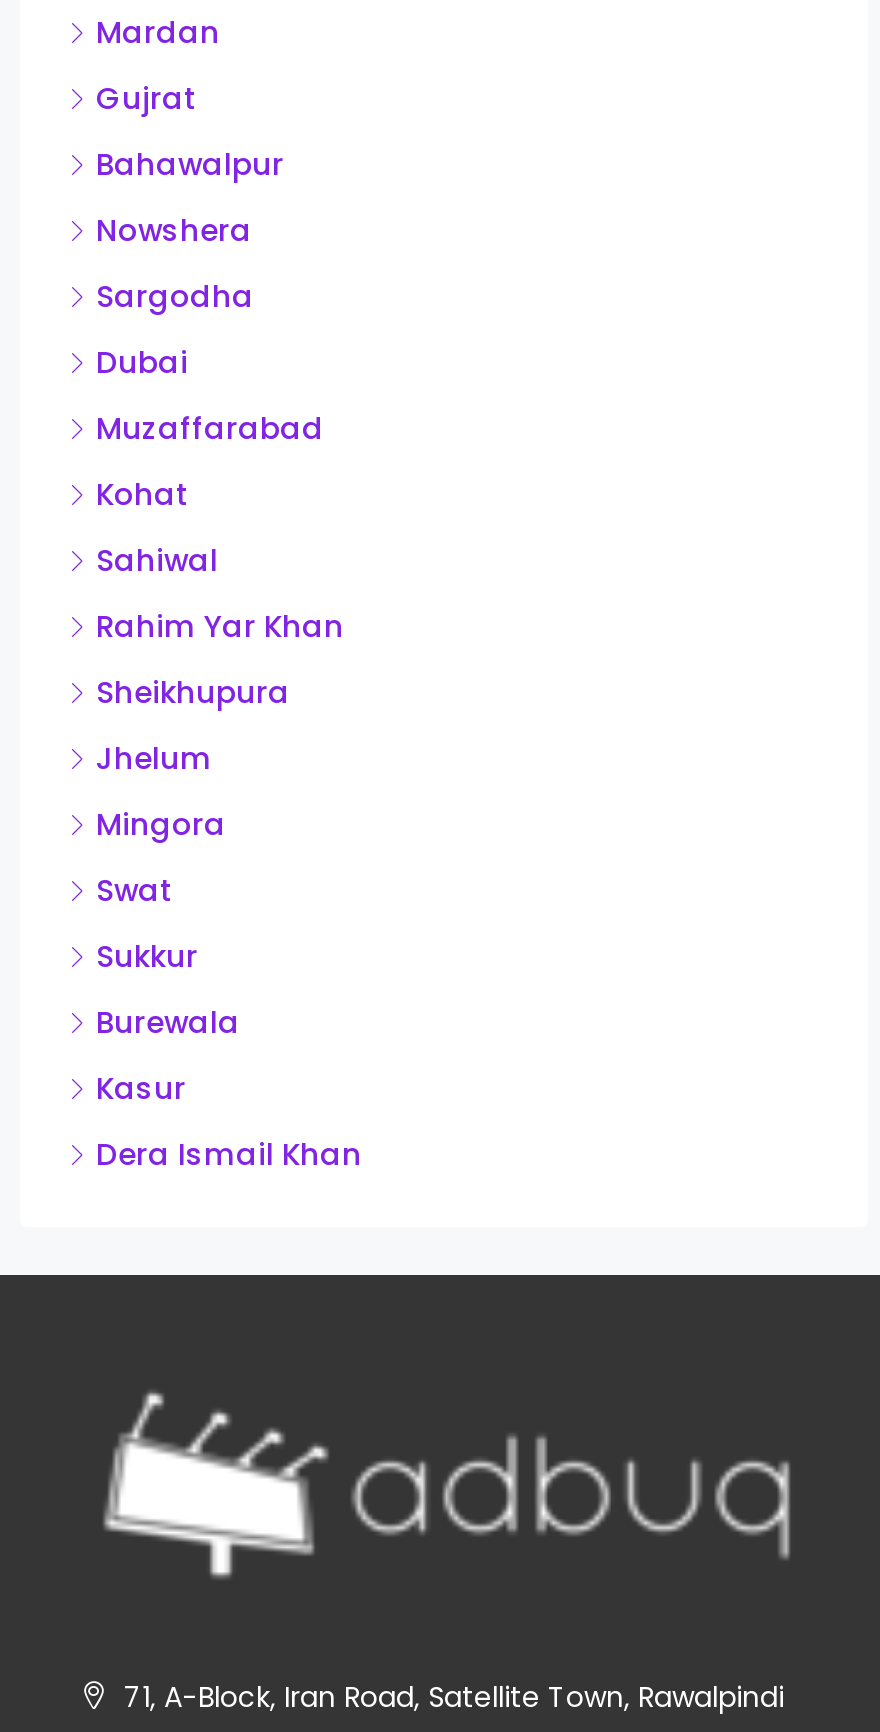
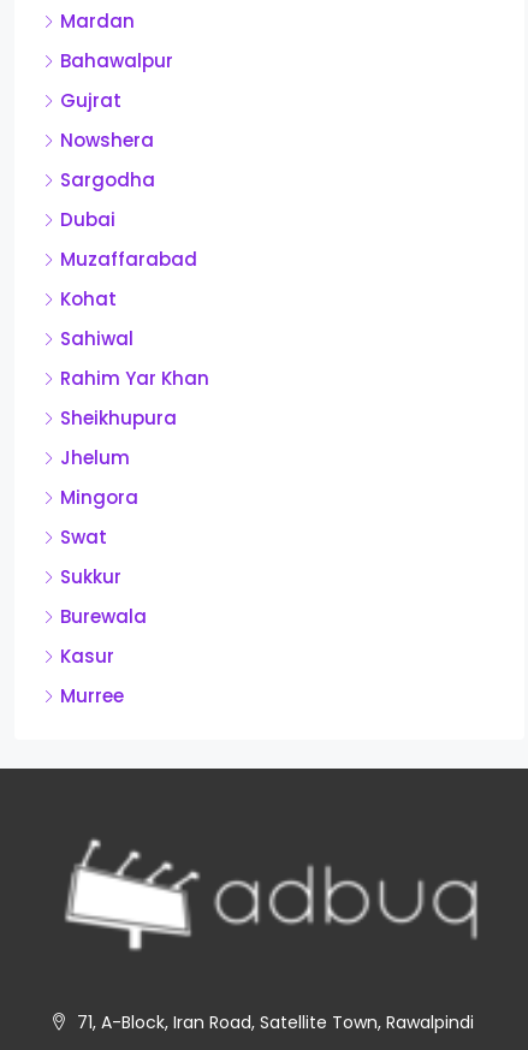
moved down: Gujrat

moved up: Bahawalpur

- Dera Ismail Khan
+ Murree
